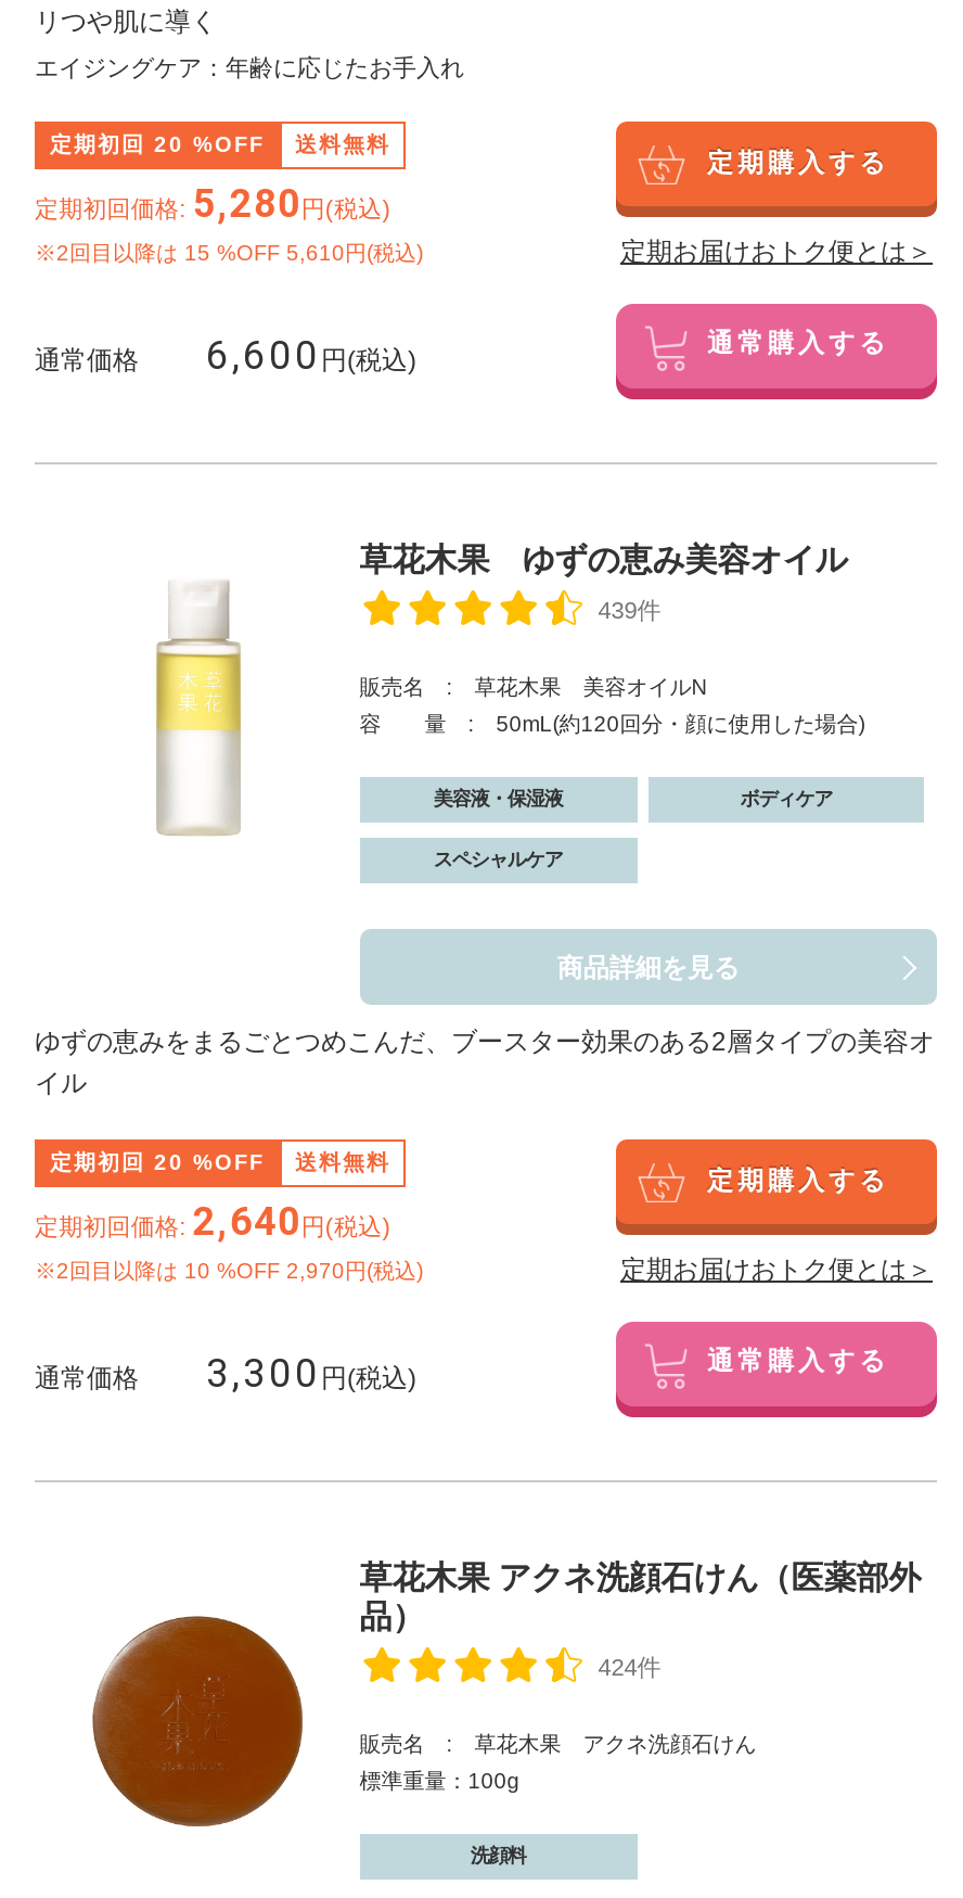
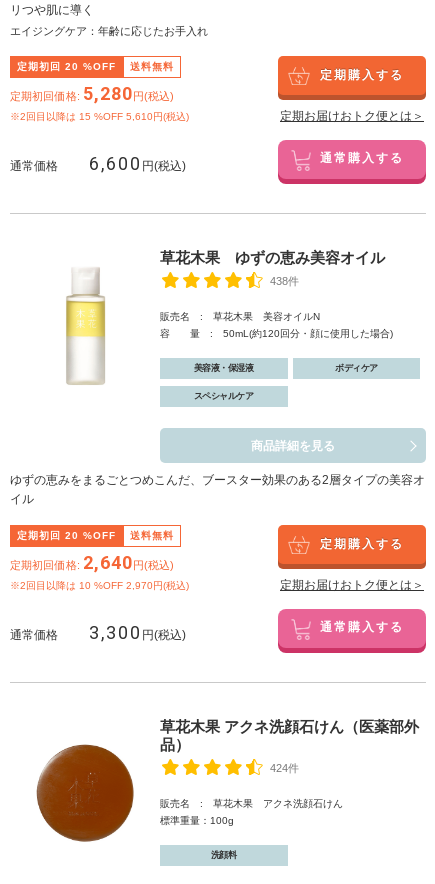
- 439件
+ 438件
